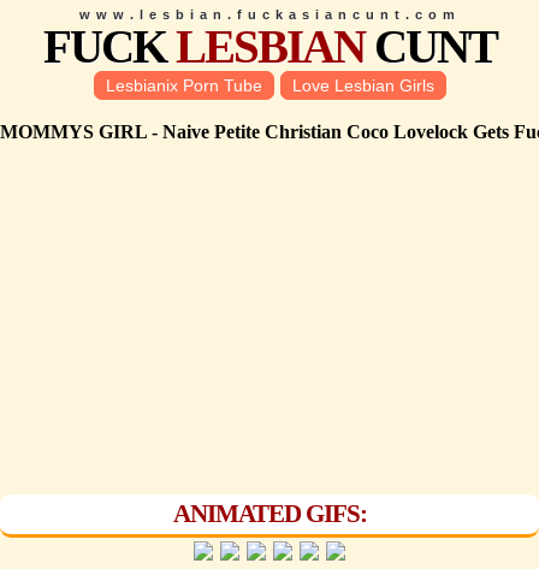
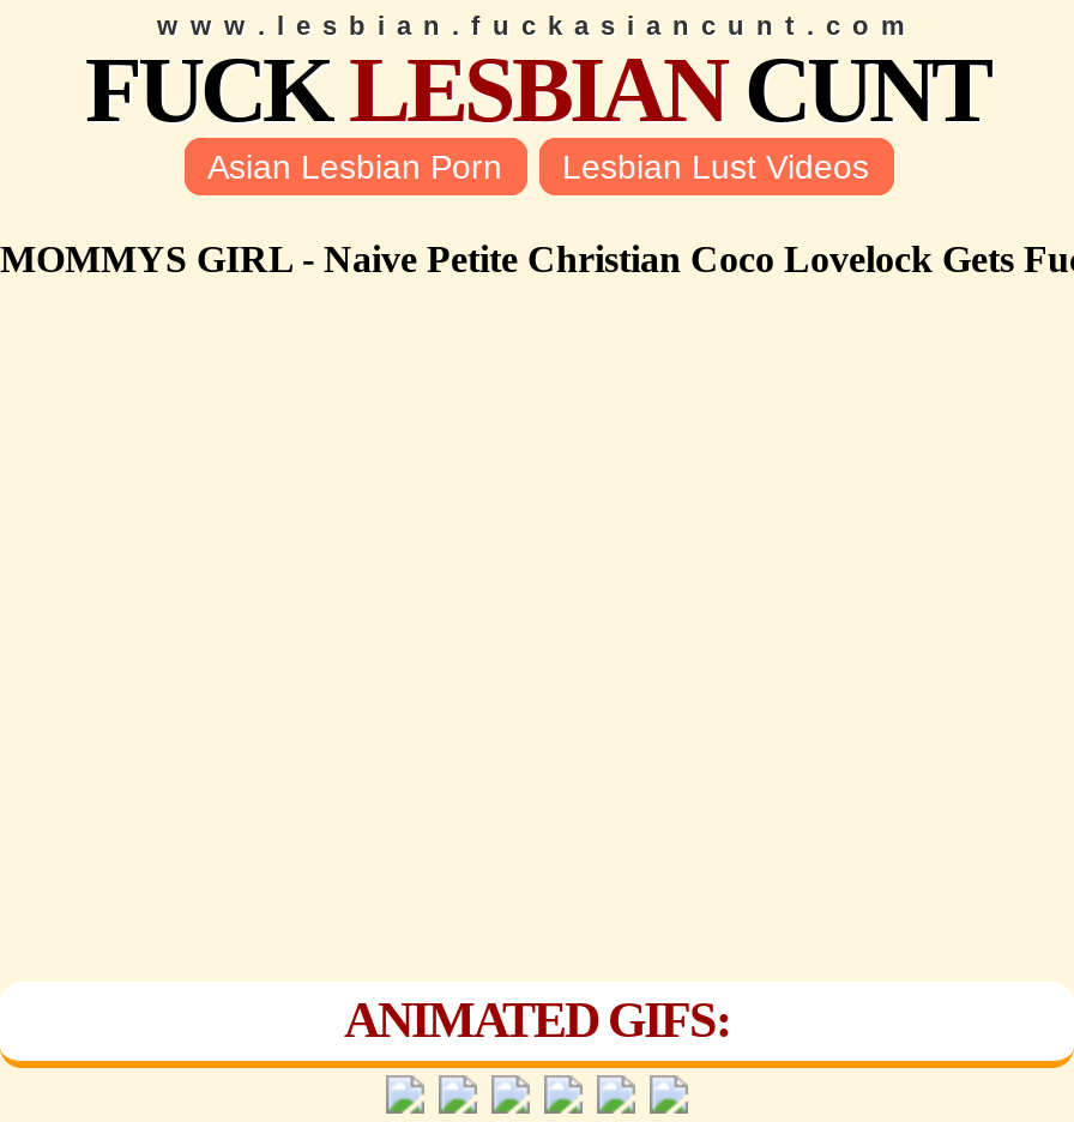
- Lesbianix Porn Tube
- Love Lesbian Girls
+ Asian Lesbian Porn
+ Lesbian Lust Videos
